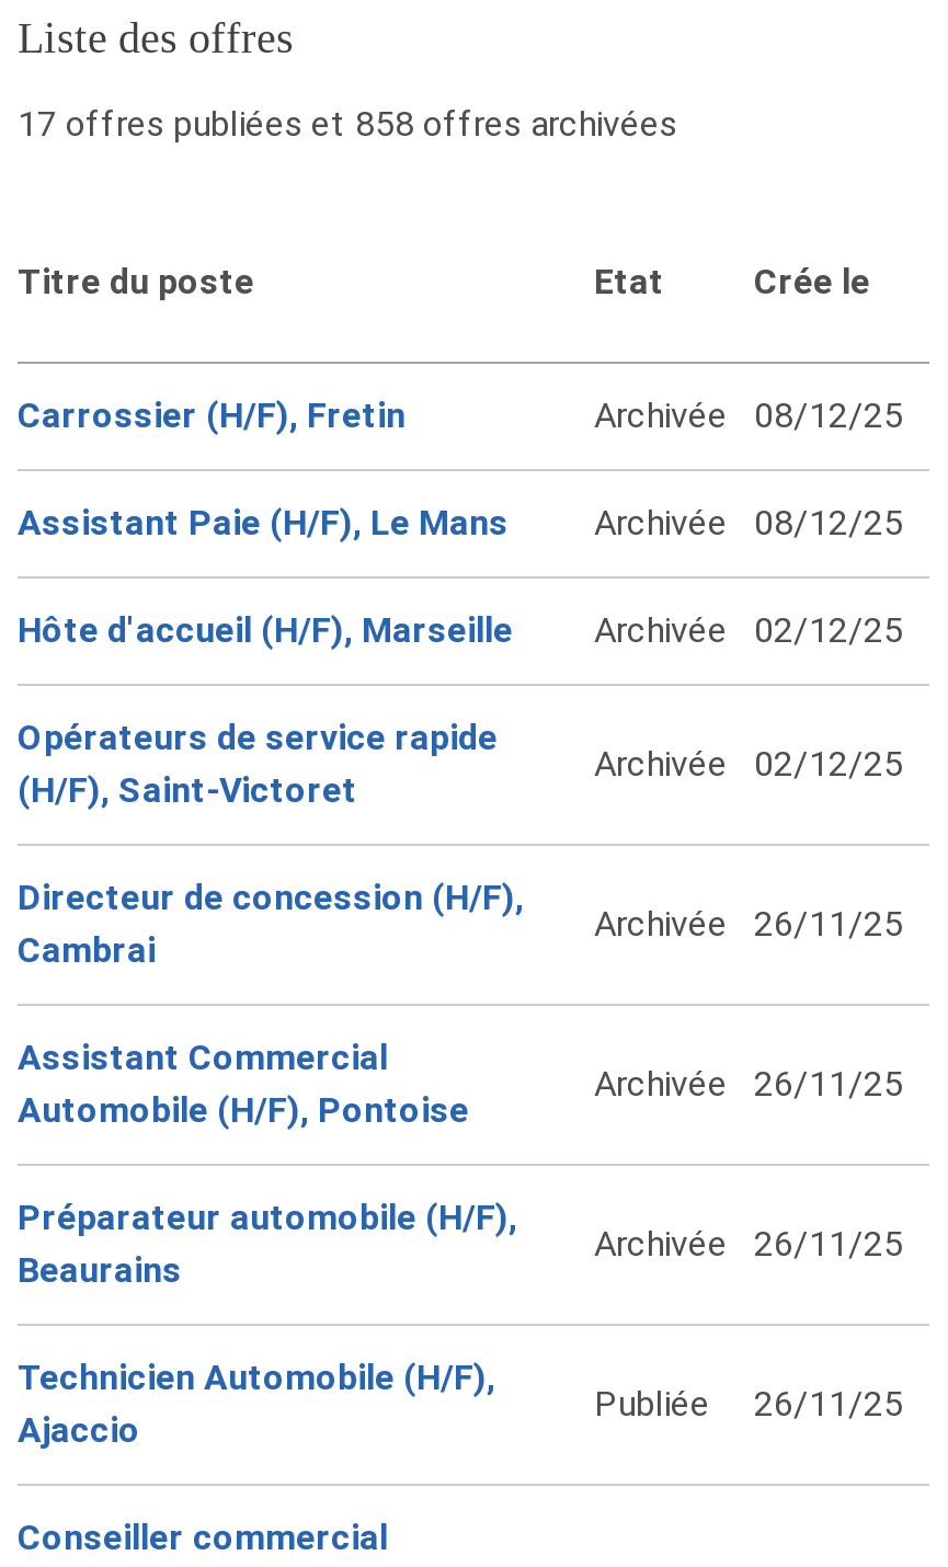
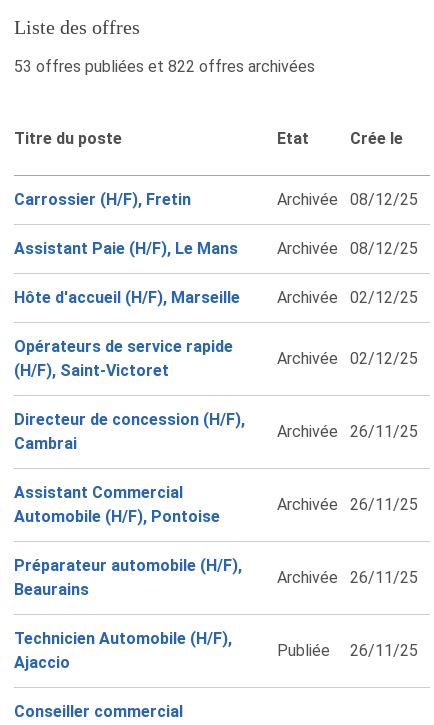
- 17 offres publiées et 858 offres archivées
+ 53 offres publiées et 822 offres archivées
